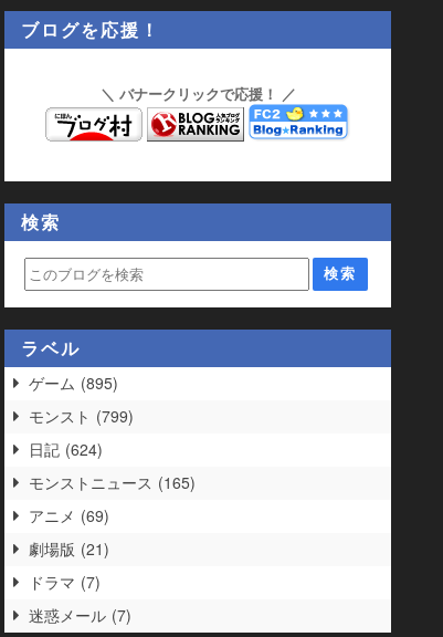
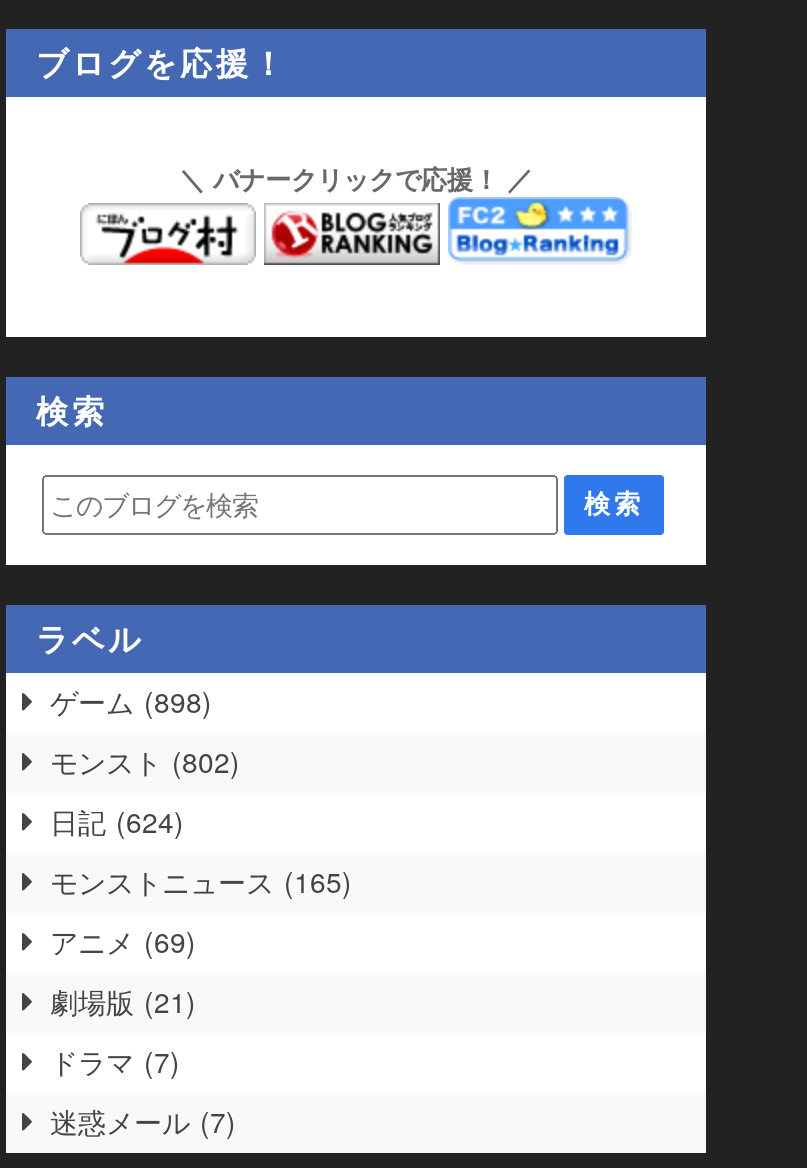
- ゲーム 895
+ ゲーム 898

- モンスト 799
+ モンスト 802
